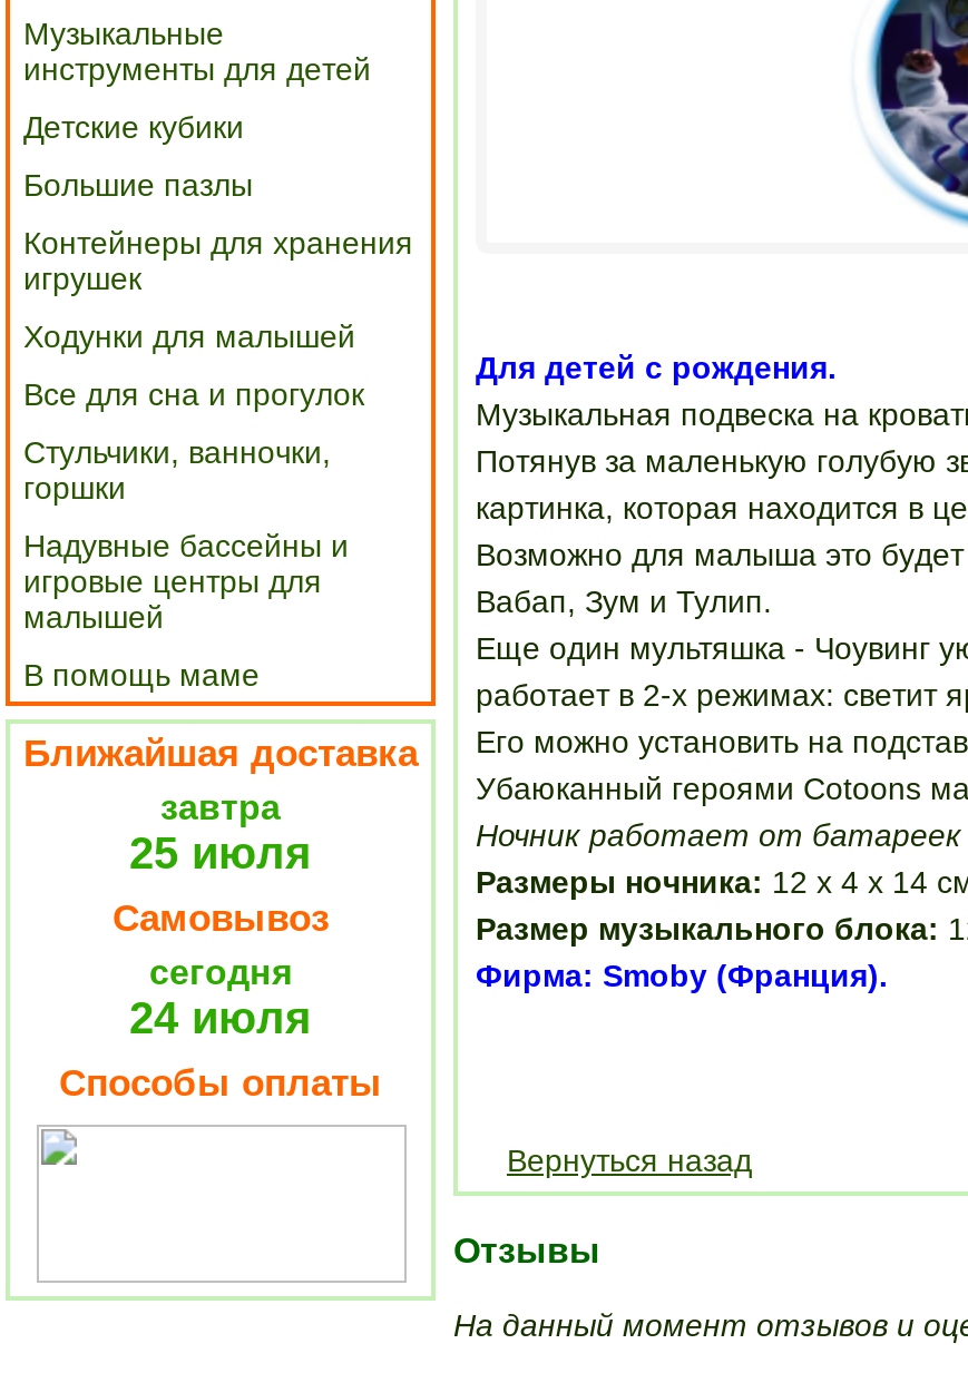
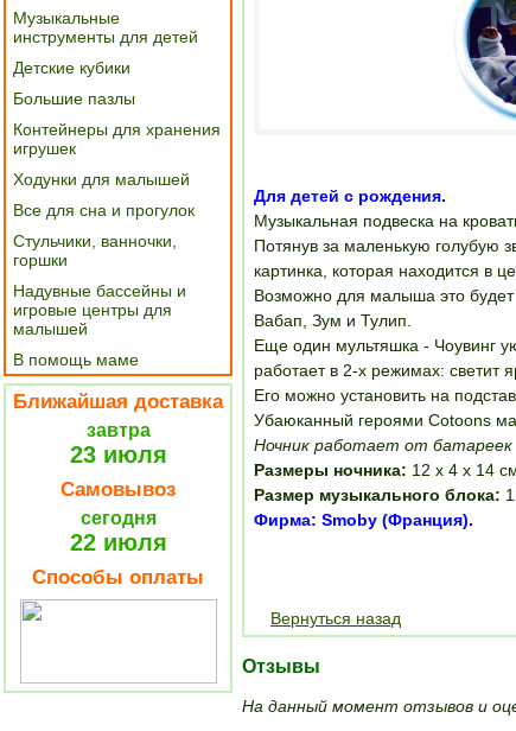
- 25 июля
+ 23 июля

- 24 июля
+ 22 июля
